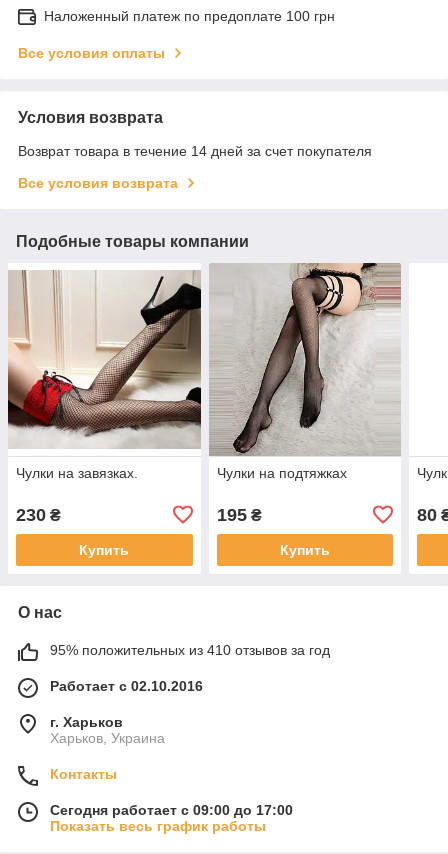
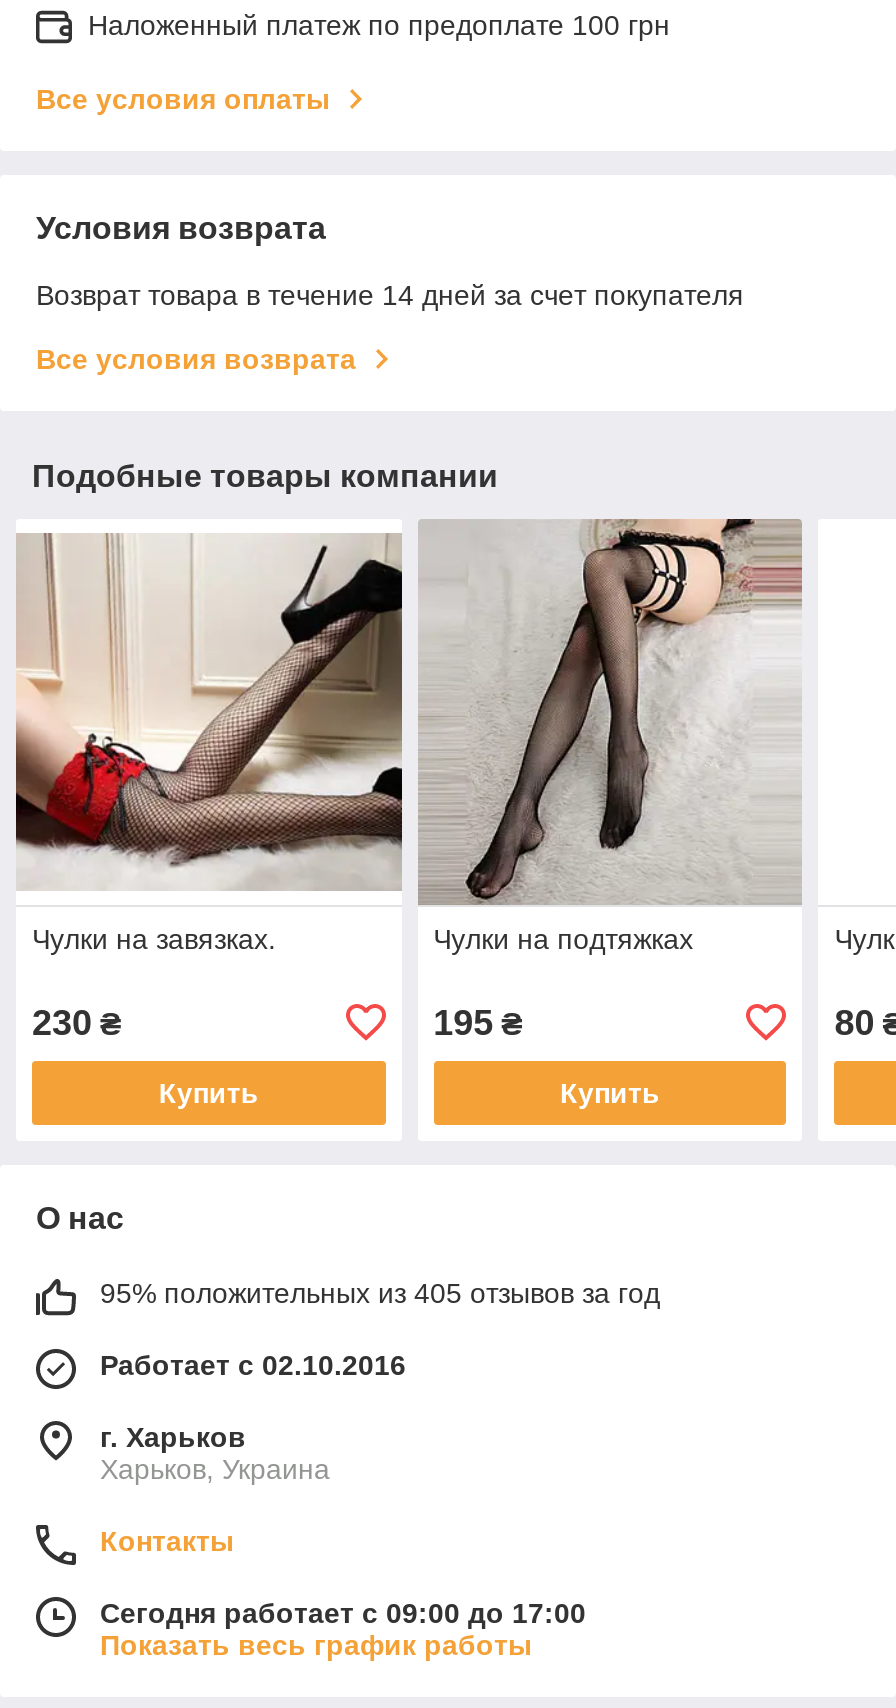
- 95% положительных из 410 отзывов за год
+ 95% положительных из 405 отзывов за год
